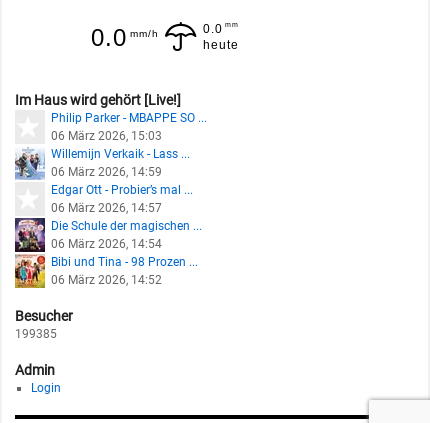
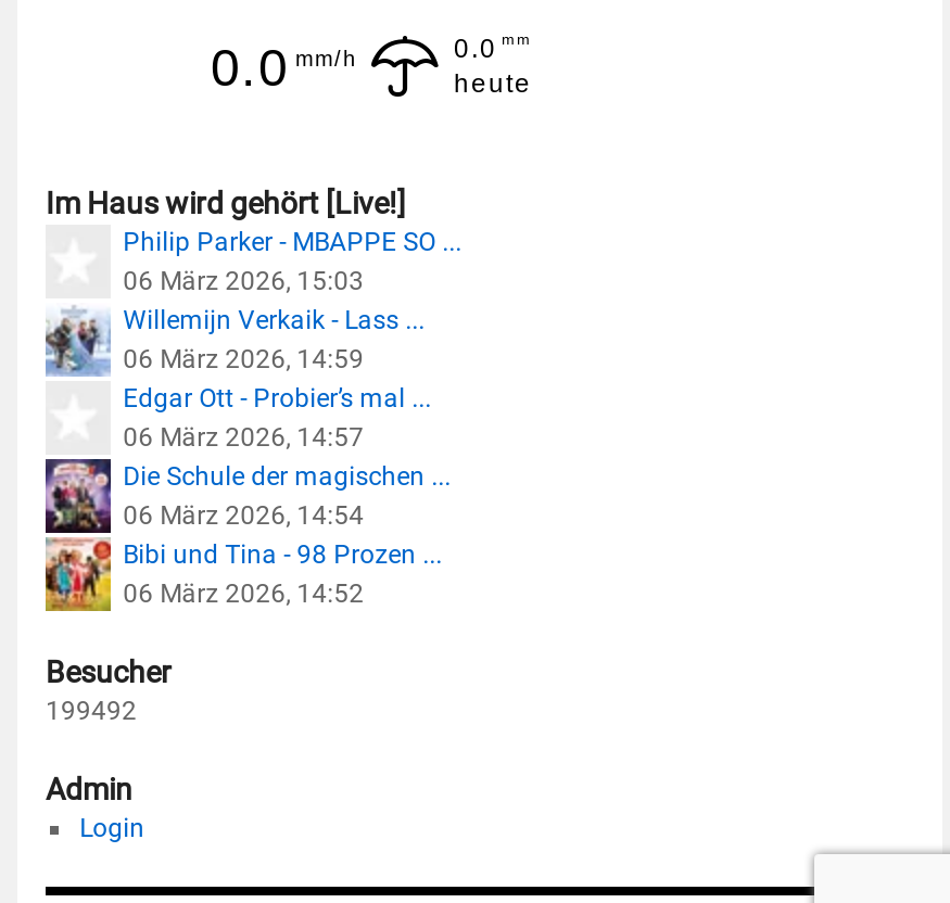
- 199385
+ 199492
